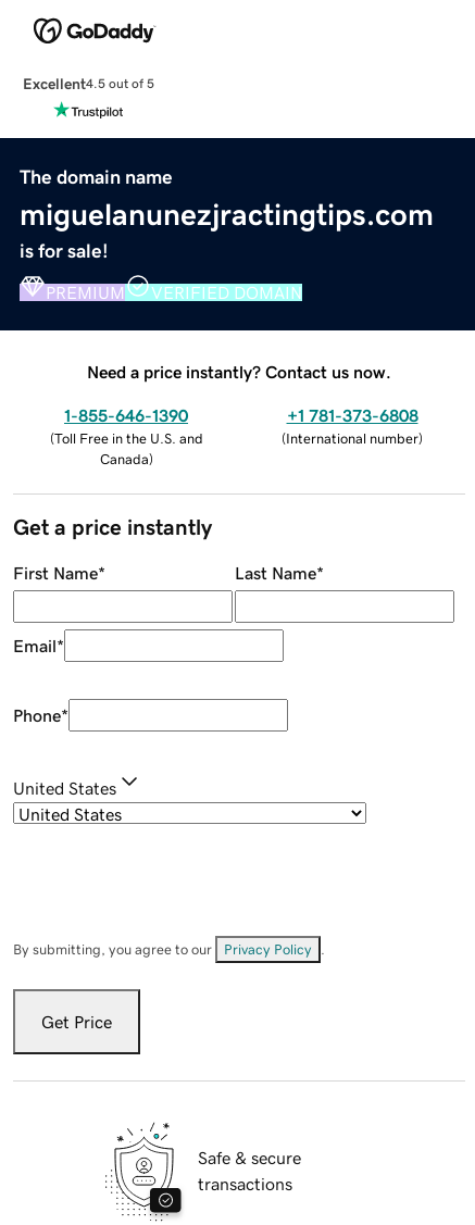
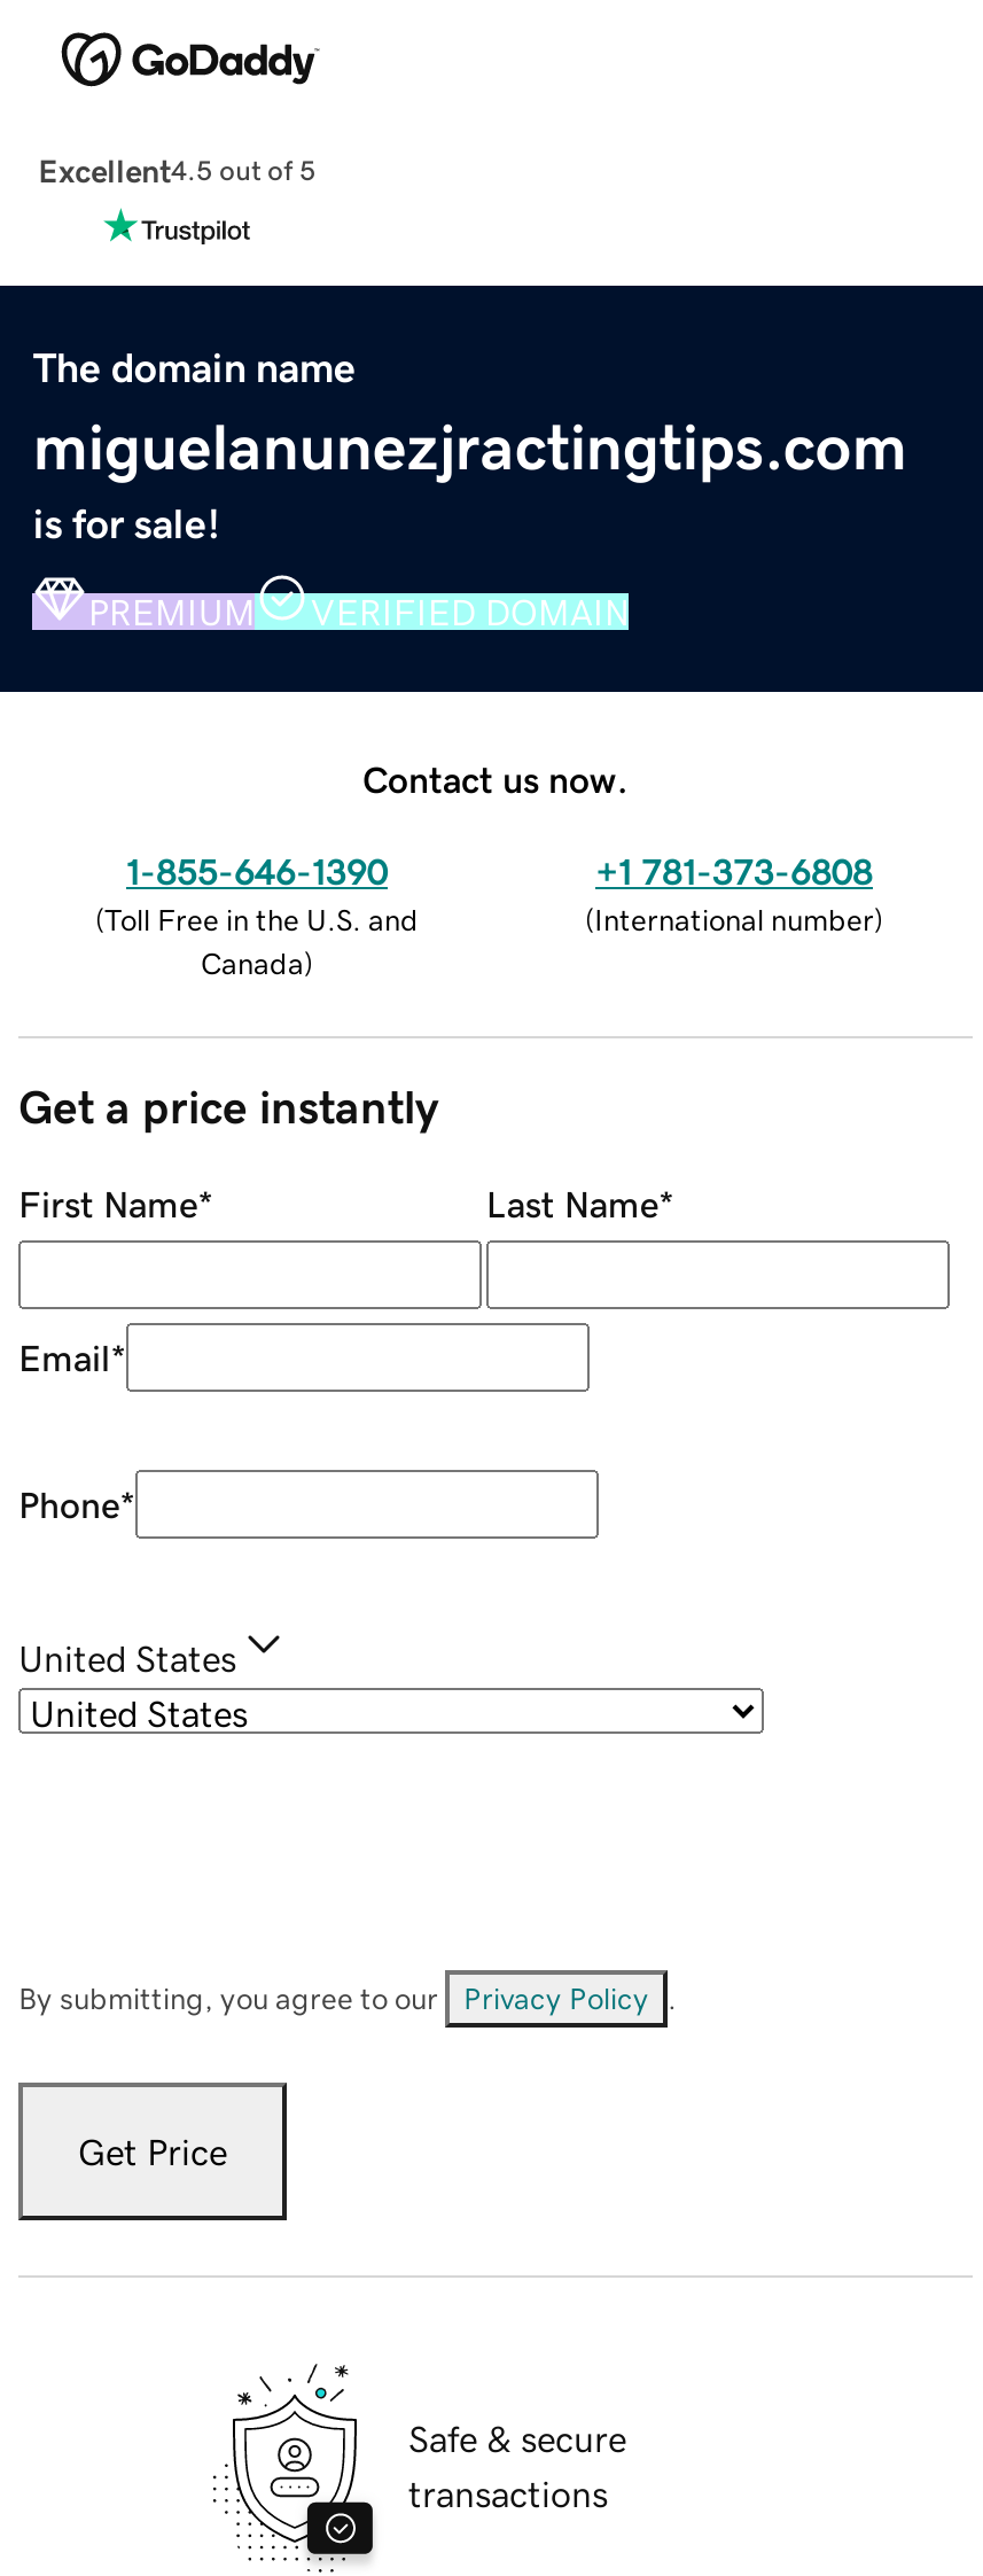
- Need a price instantly? Contact us now.
+ Contact us now.
